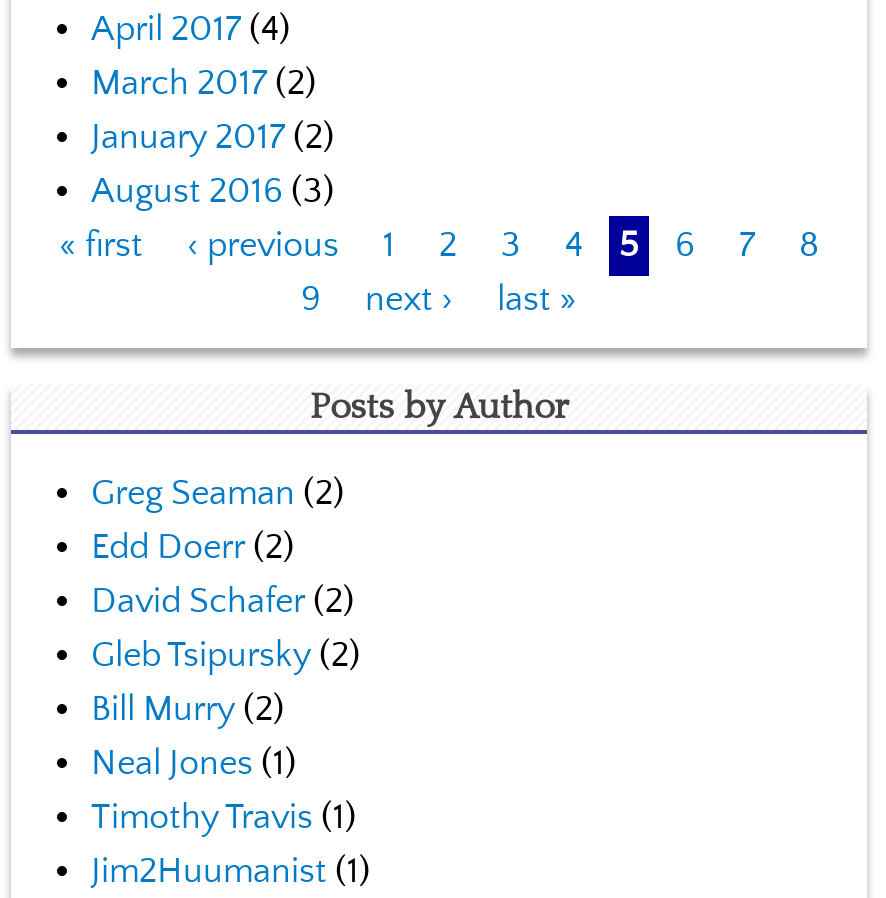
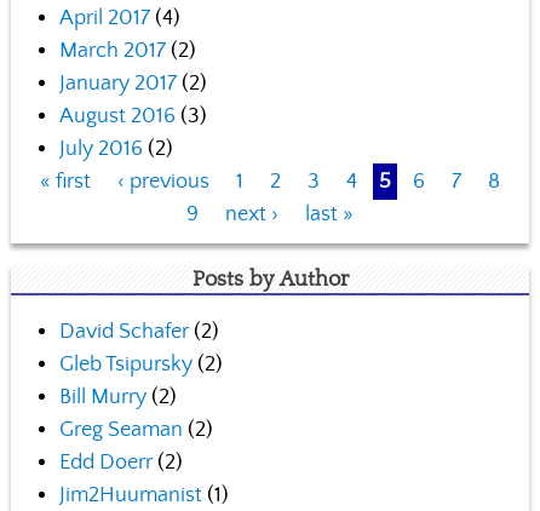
+ July 2016 (2)

moved down: a | « first | ‹ previous | ... | last » | Posts by Author

moved down: Greg Seaman (2) | Edd Doerr (2)

- Neal Jones (1)
- Timothy Travis (1)
